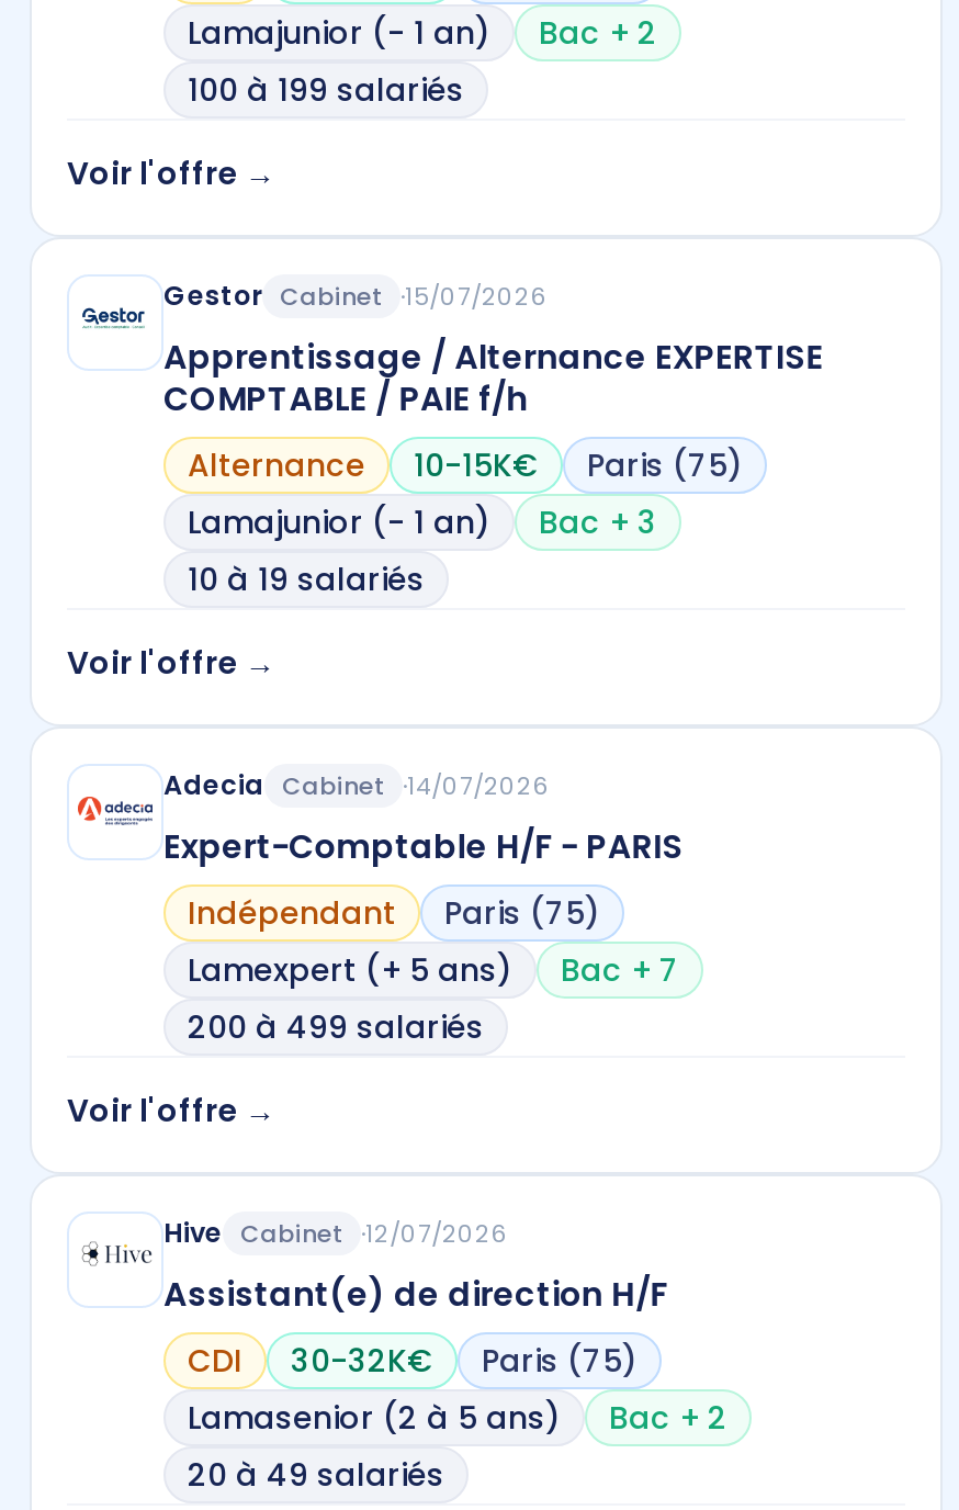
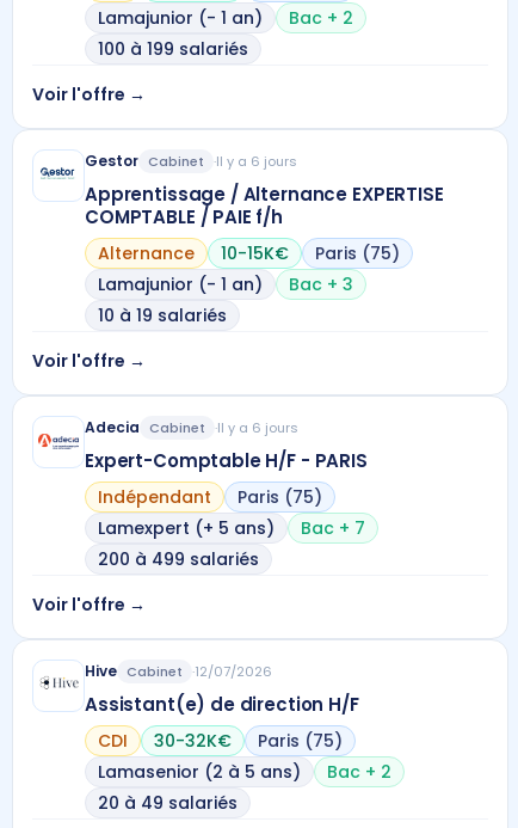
- Gestor Cabinet 15/07/2026
+ Gestor Cabinet Il y a 6 jours

- Adecia Cabinet 14/07/2026
+ Adecia Cabinet Il y a 6 jours
